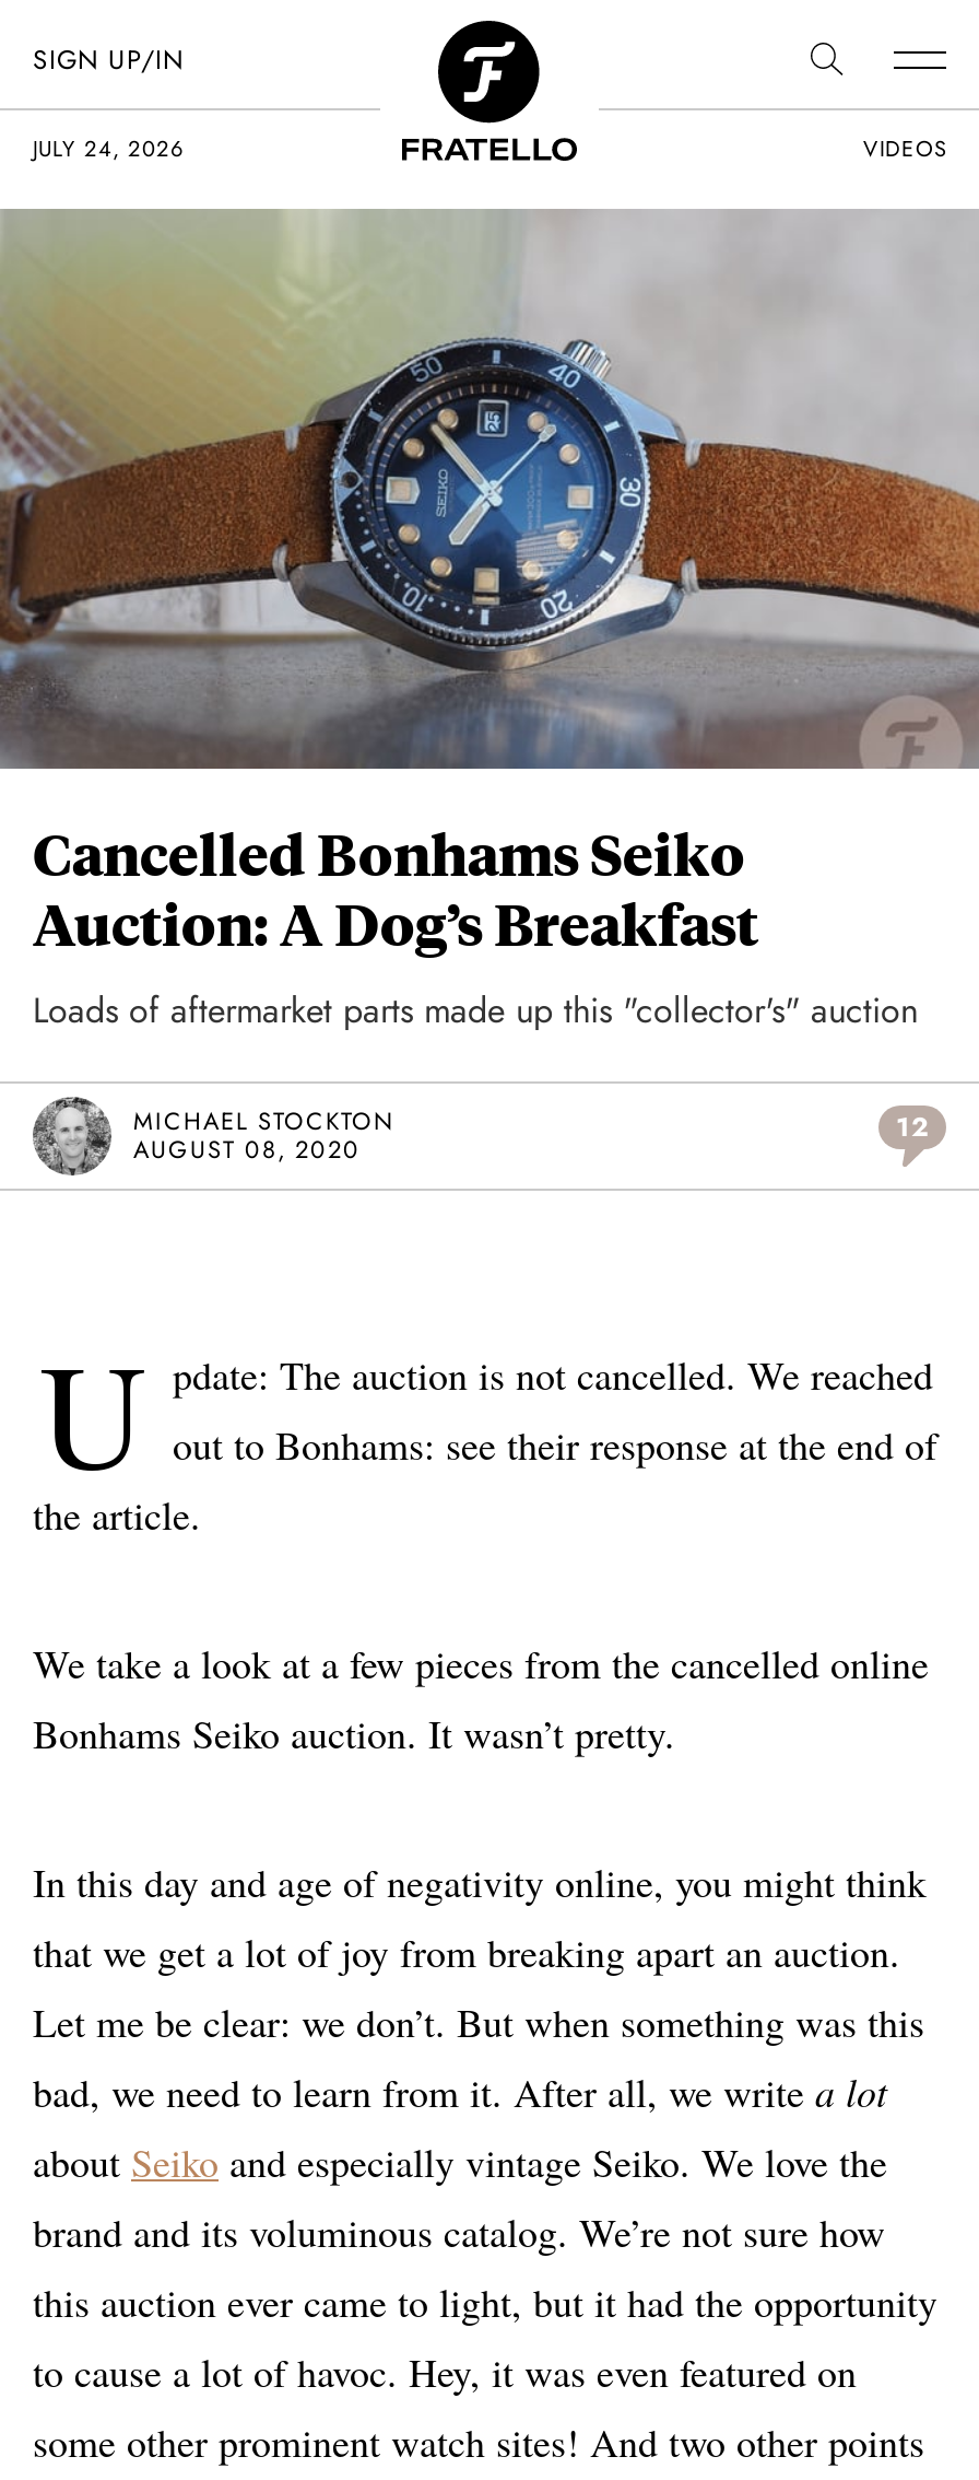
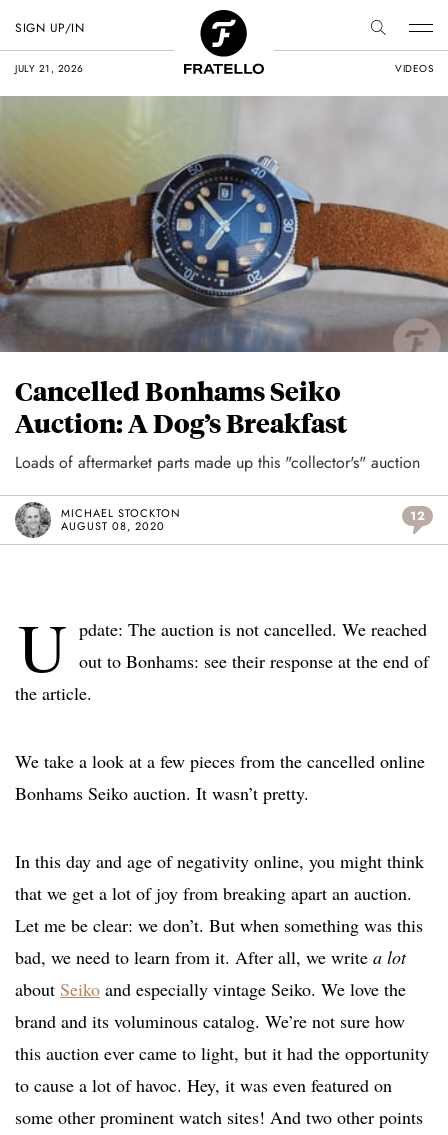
- JULY 24, 2026
+ JULY 21, 2026
